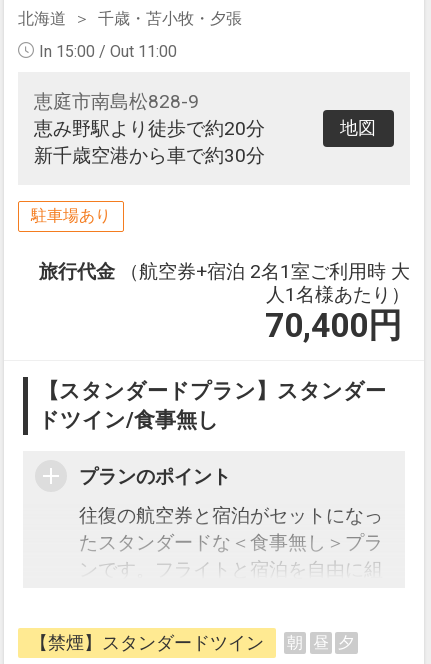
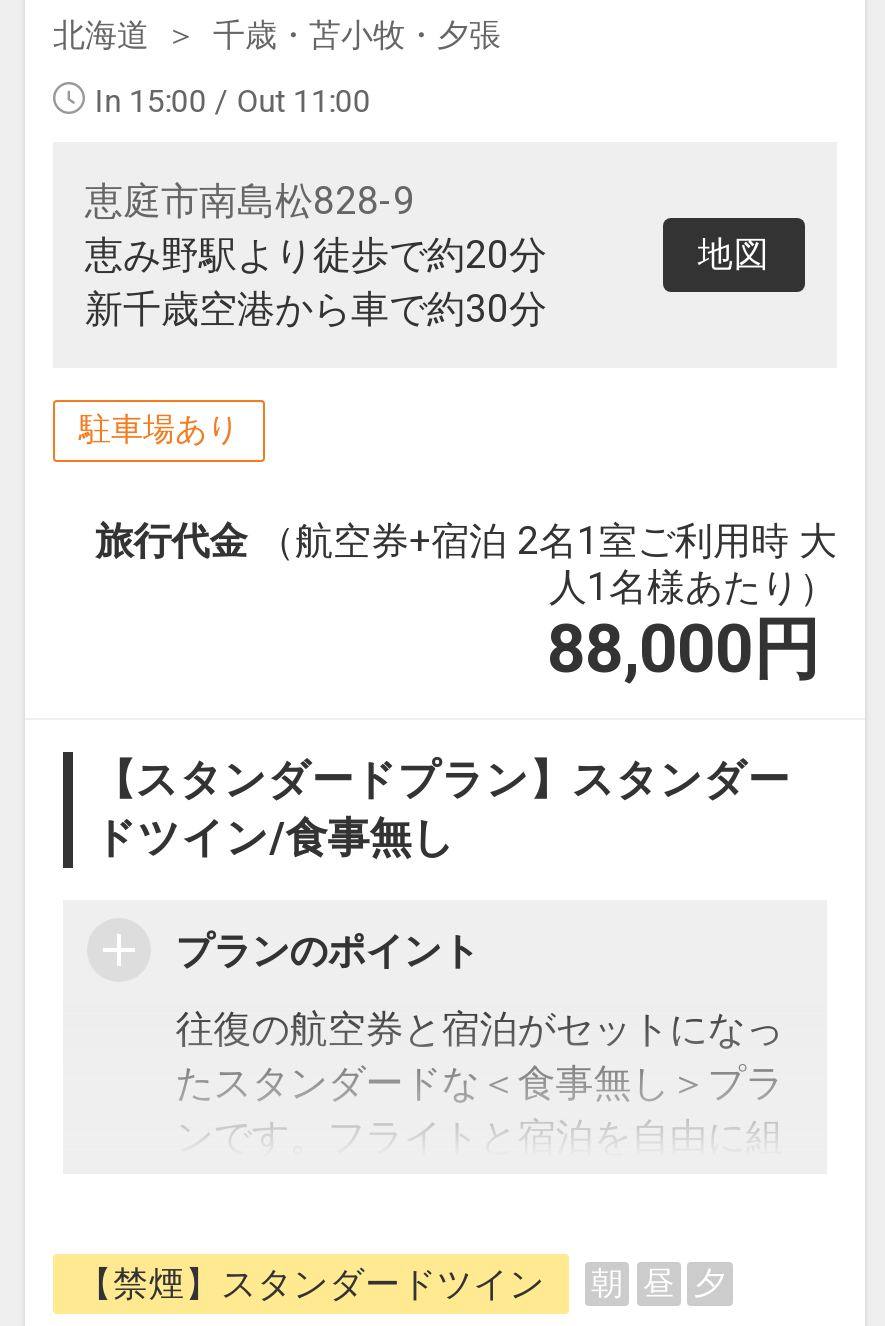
- 70,400円
+ 88,000円
